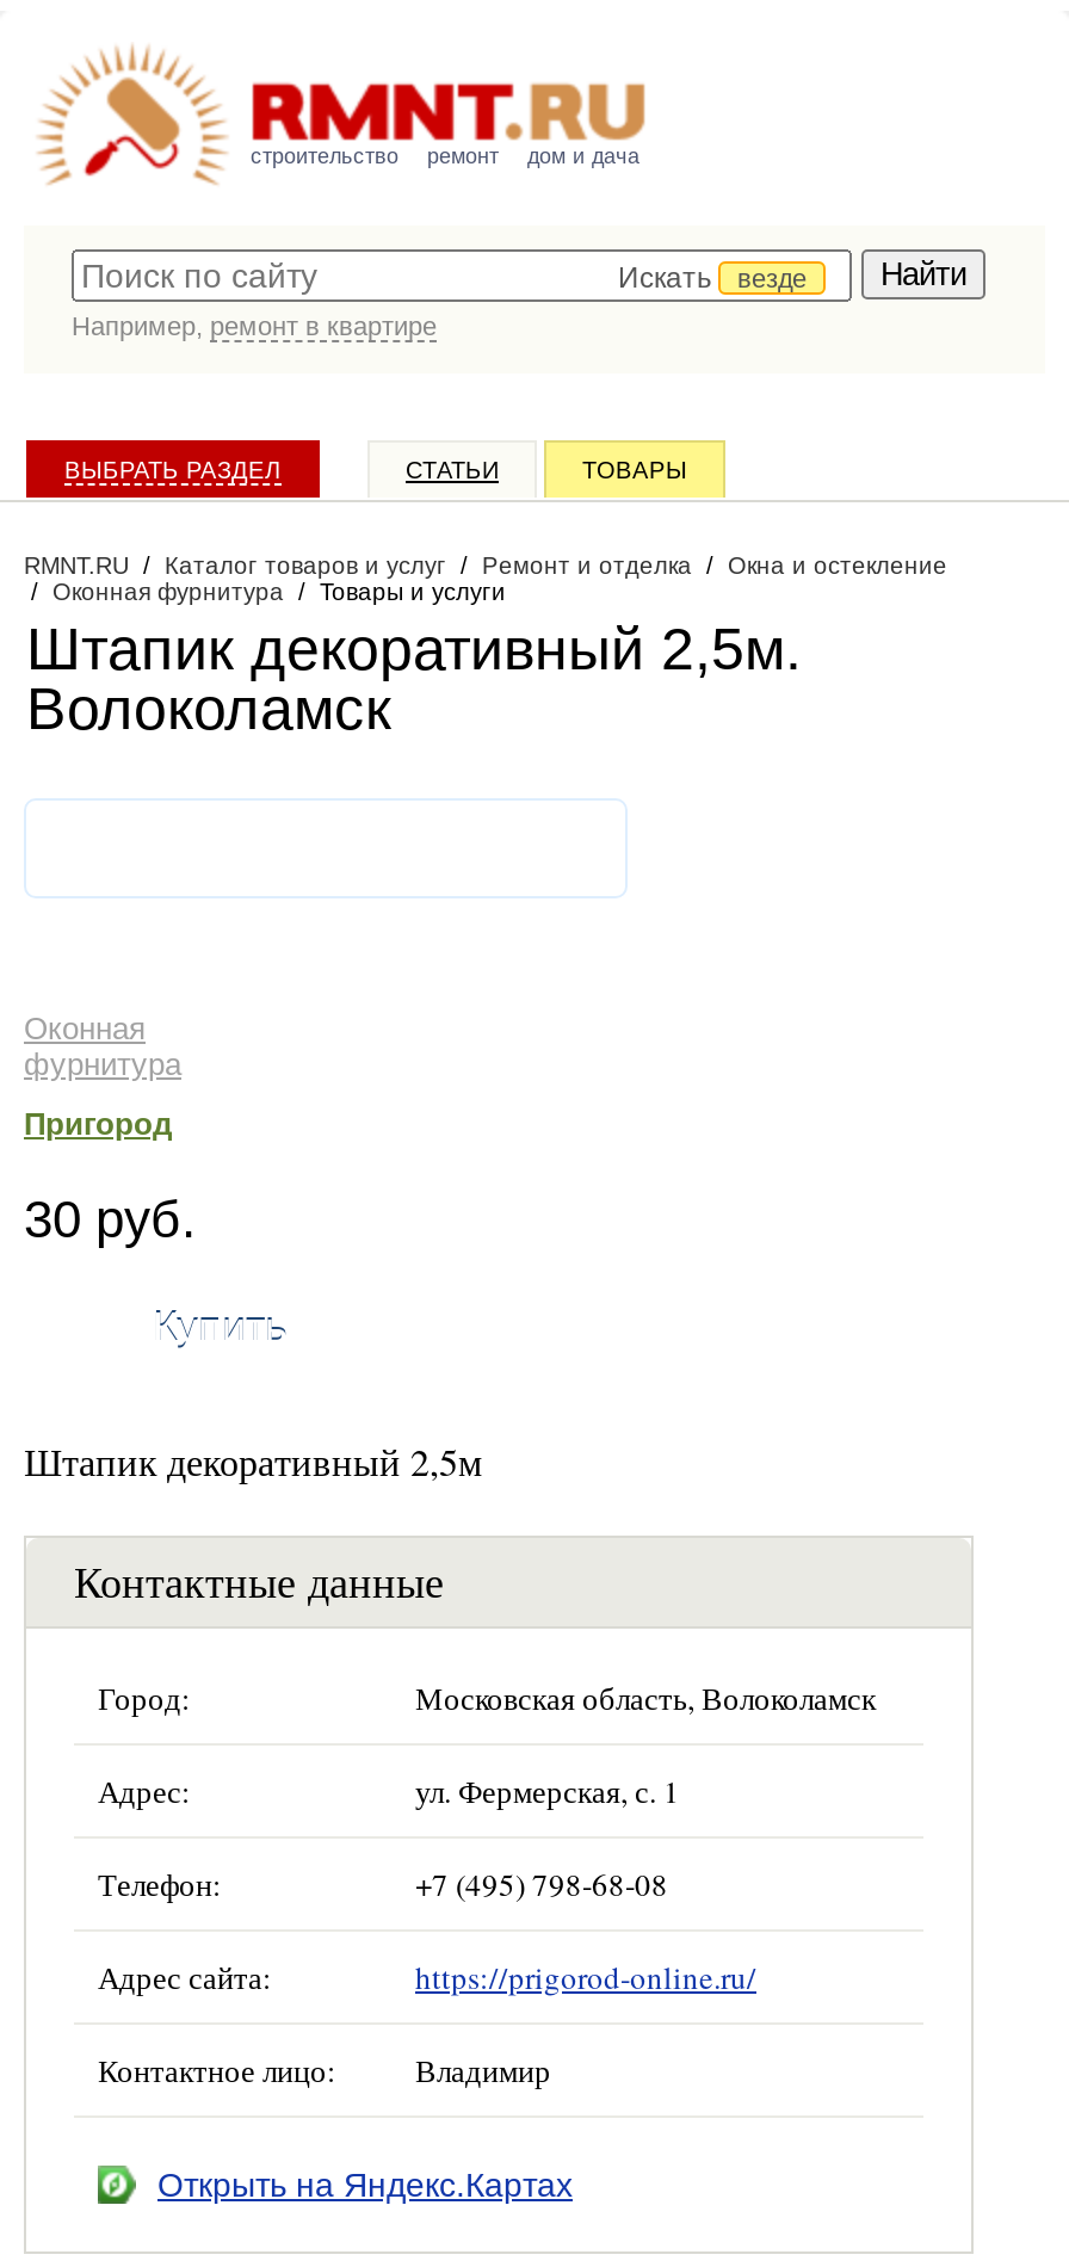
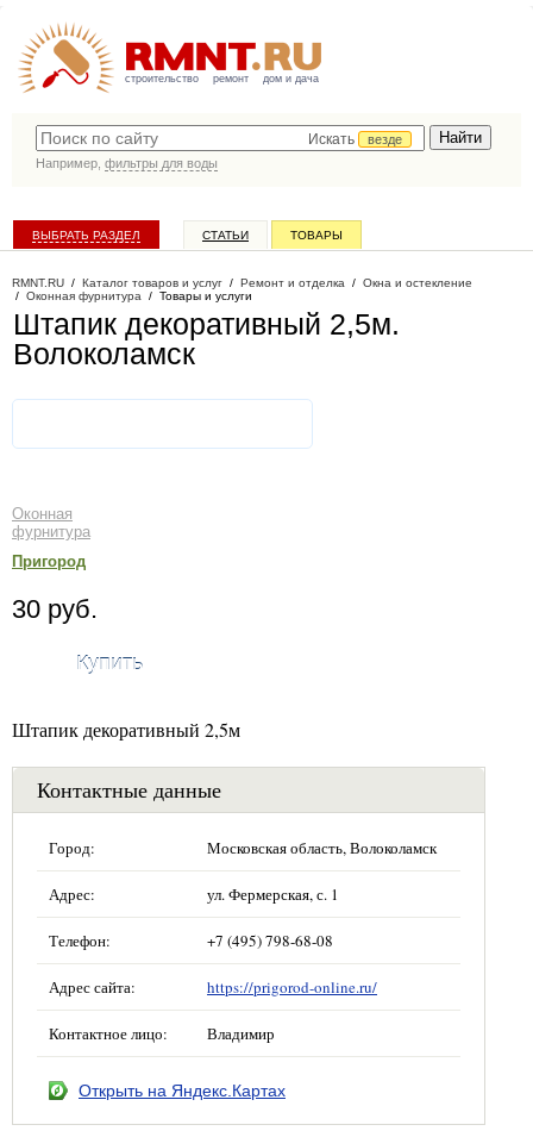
- Например, ремонт в квартире
+ Например, фильтры для воды
